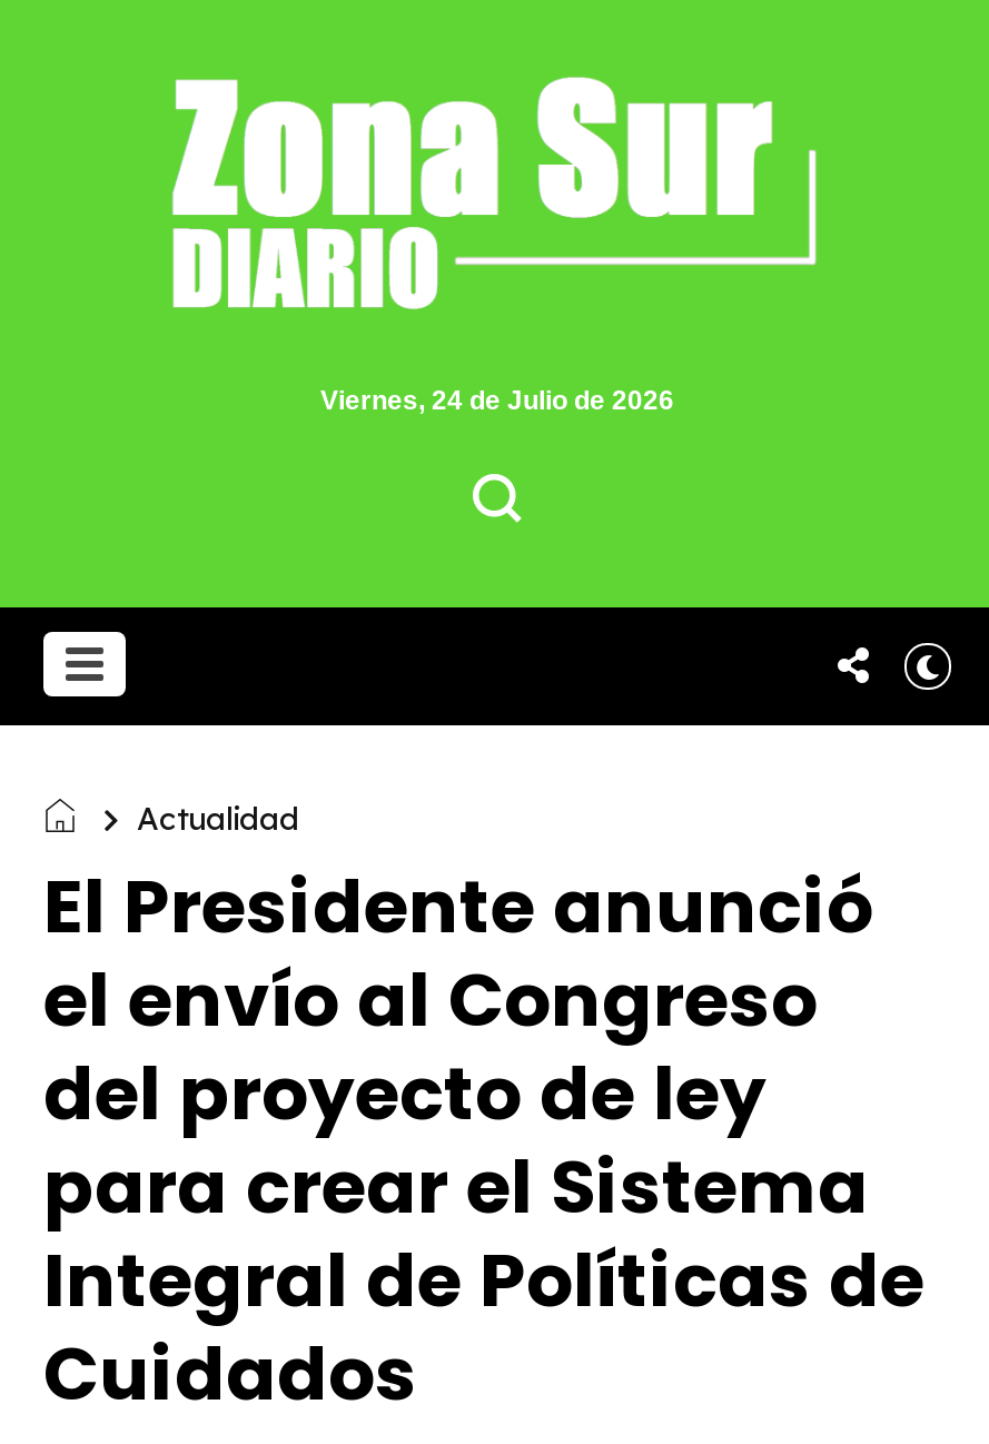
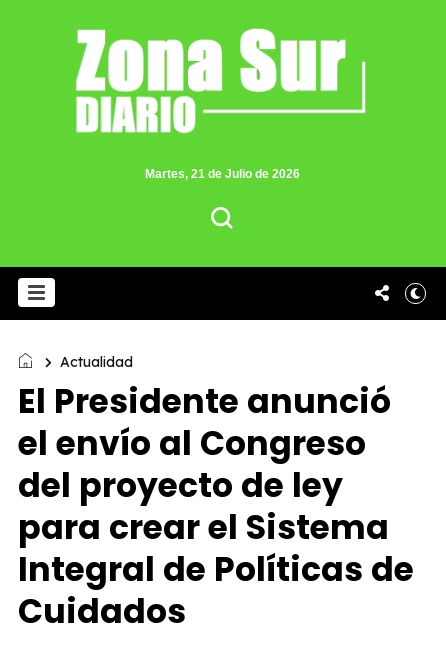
- Viernes, 24 de Julio de 2026
+ Martes, 21 de Julio de 2026
